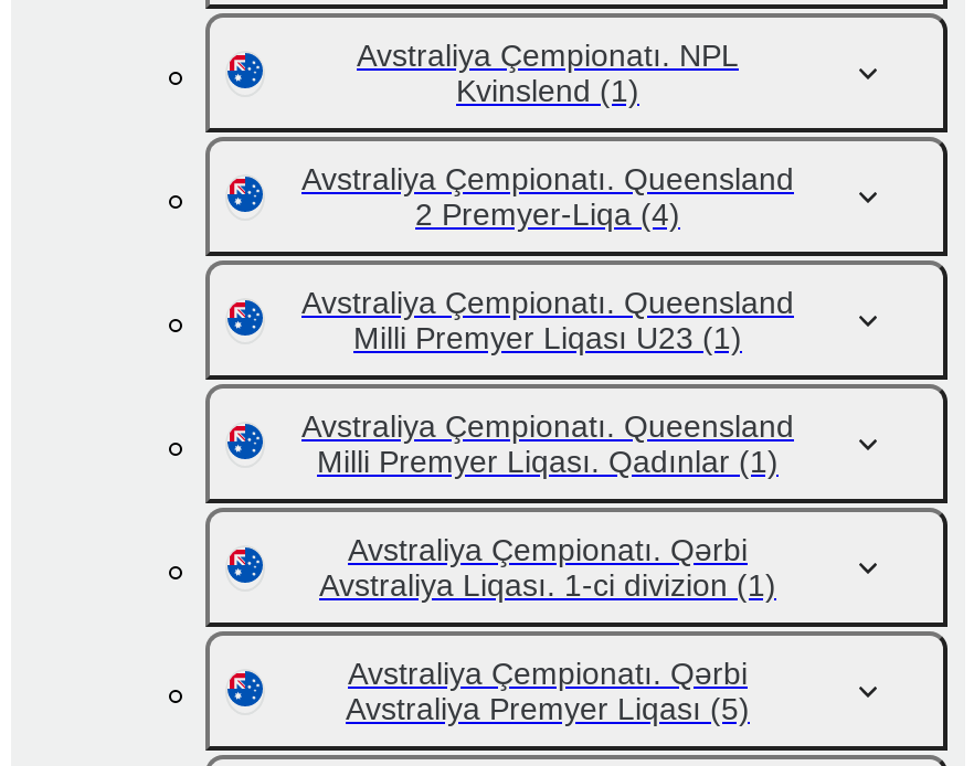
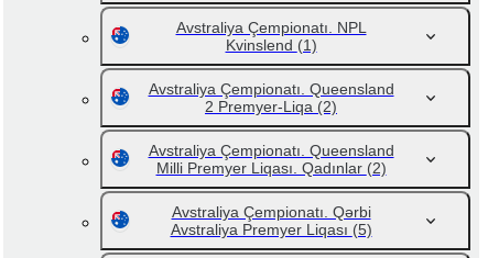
- 2 Premyer-Liqa (4)
+ 2 Premyer-Liqa (2)

- Milli Premyer Liqası U23 (1)
- Avstraliya Çempionatı. Queensland
- Milli Premyer Liqası. Qadınlar (1)
- Avstraliya Çempionatı. Qərbi
- Avstraliya Liqası. 1-ci divizion (1)
+ Milli Premyer Liqası. Qadınlar (2)
